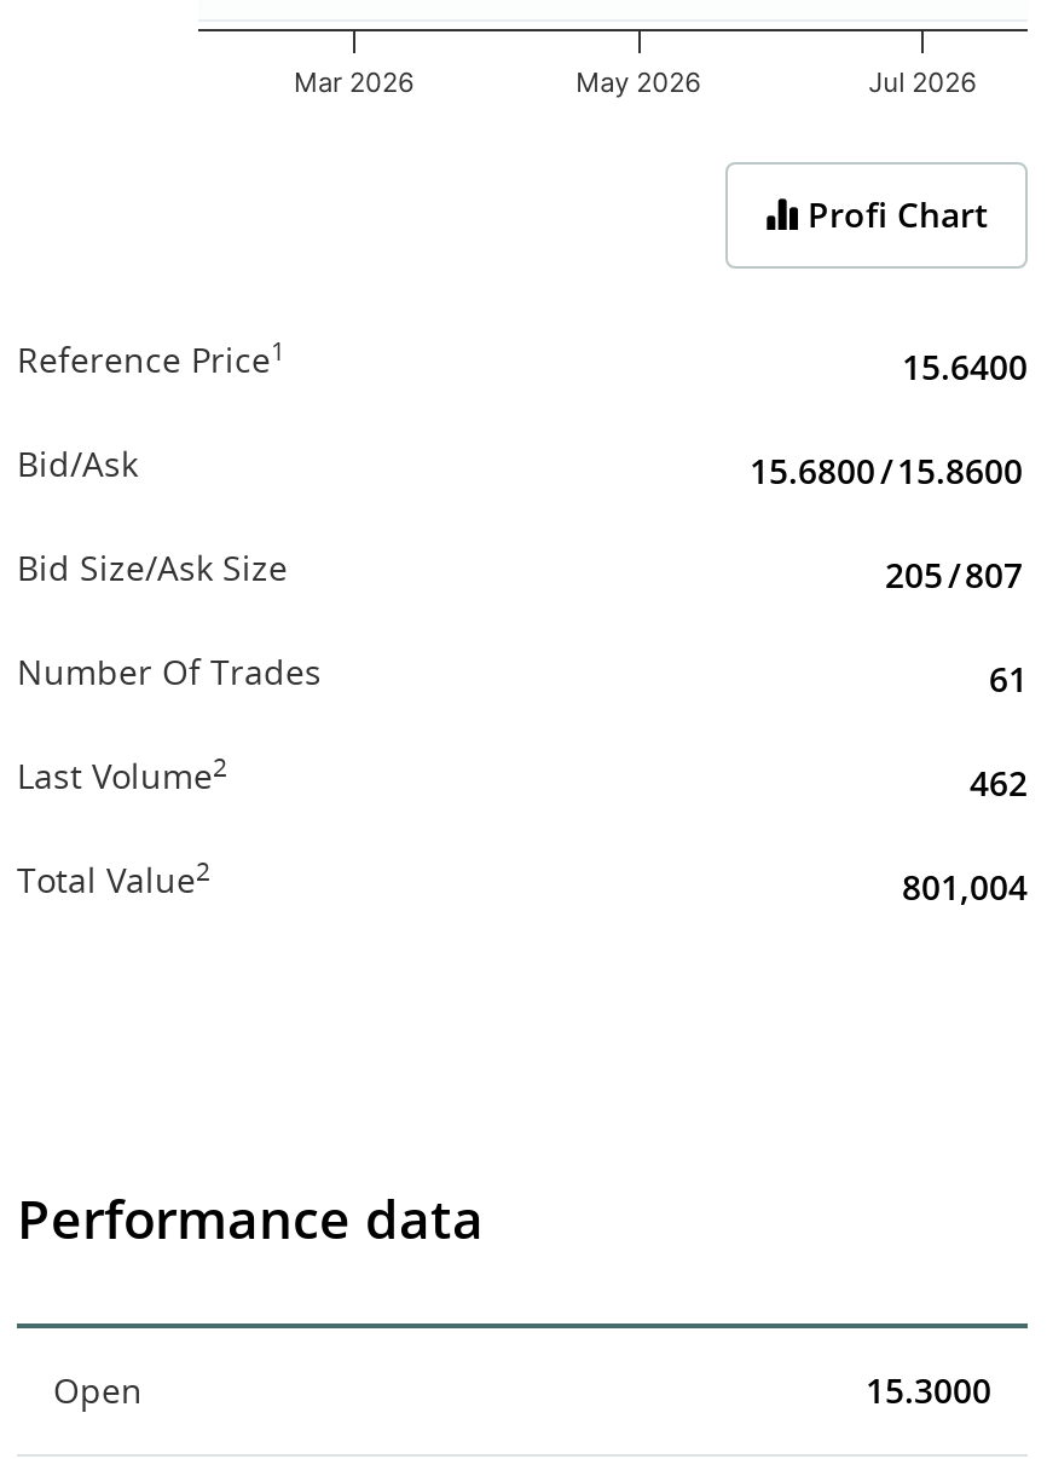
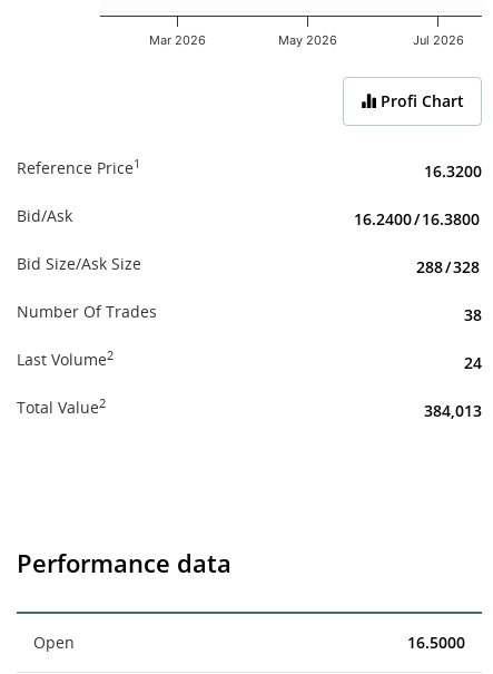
- 15.6400
+ 16.3200

- 15.6800 / 15.8600
+ 16.2400 / 16.3800

- 205 / 807
+ 288 / 328

- 61
+ 38

- 462
+ 24

- 801,004
+ 384,013

- 15.3000
+ 16.5000
